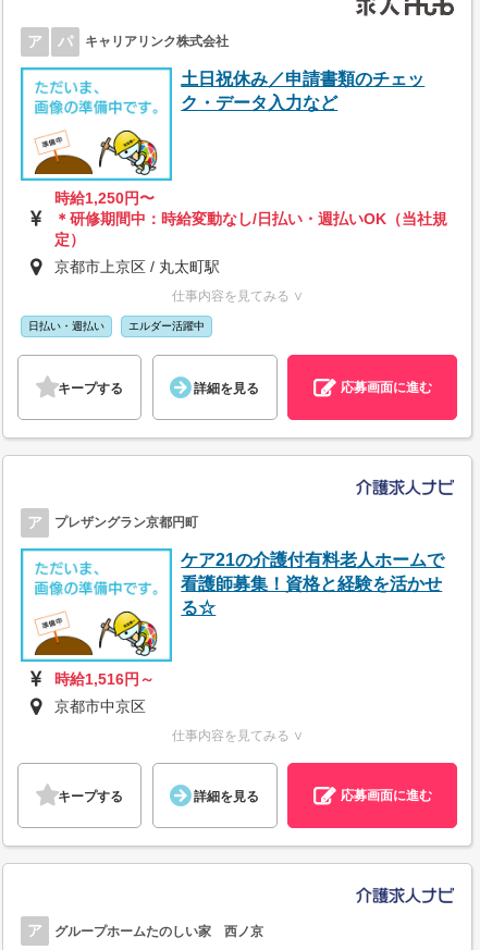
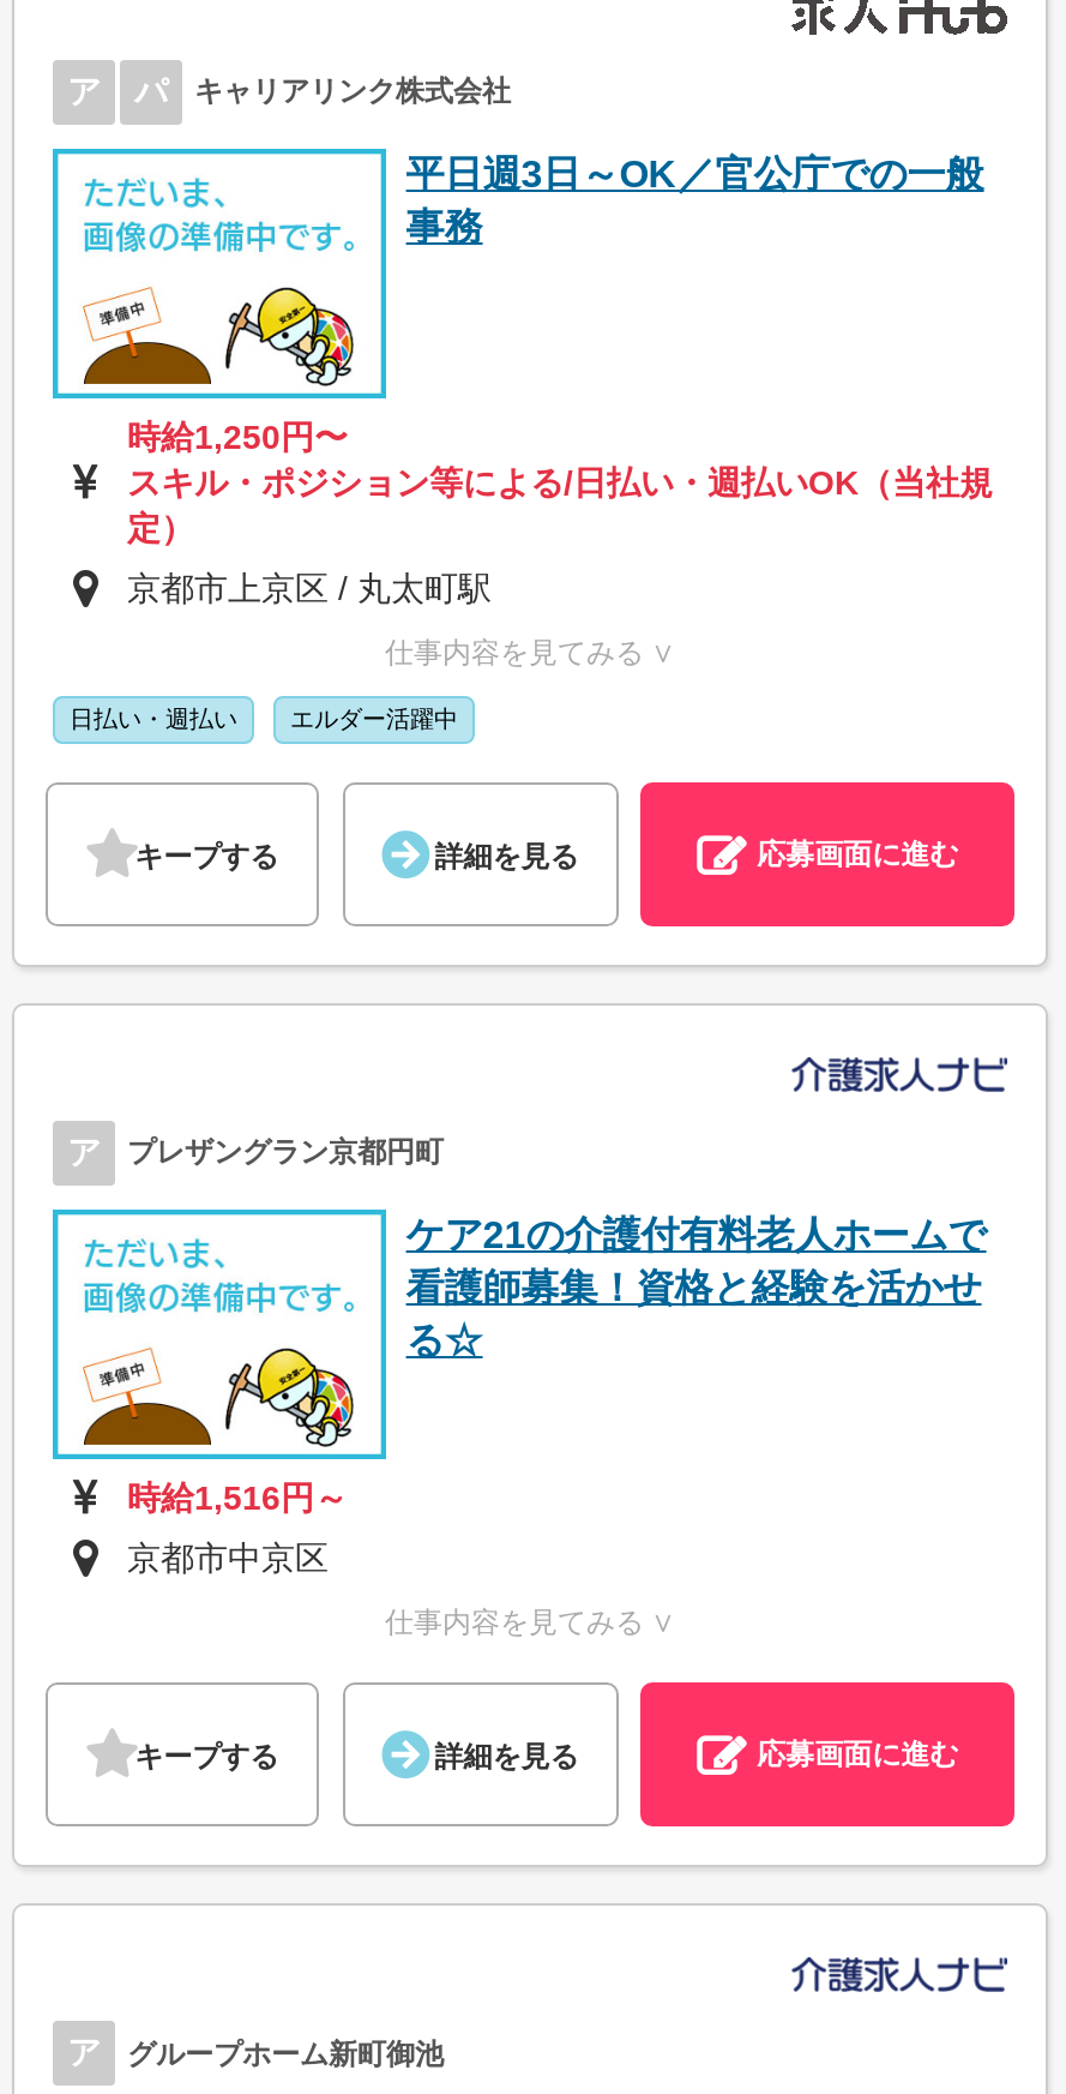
- 土日祝休み／申請書類のチェッ
- ク・データ入力など
+ 平日週3日～OK／官公庁での一般
+ 事務

- ＊研修期間中：時給変動なし/日払い・週払いOK（当社規
+ スキル・ポジション等による/日払い・週払いOK（当社規

- グループホームたのしい家 西ノ京
+ グループホーム新町御池
